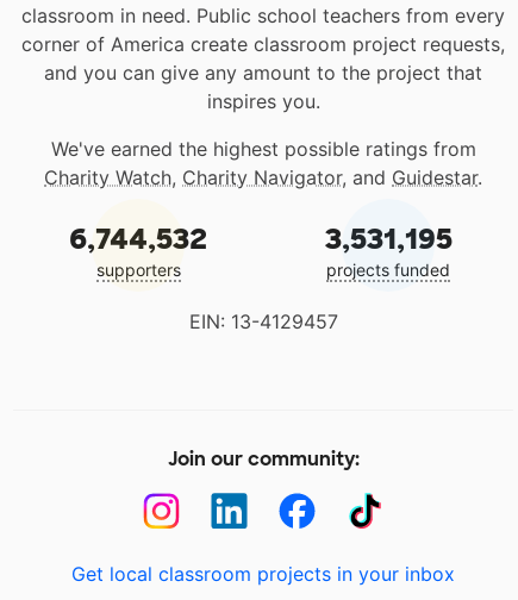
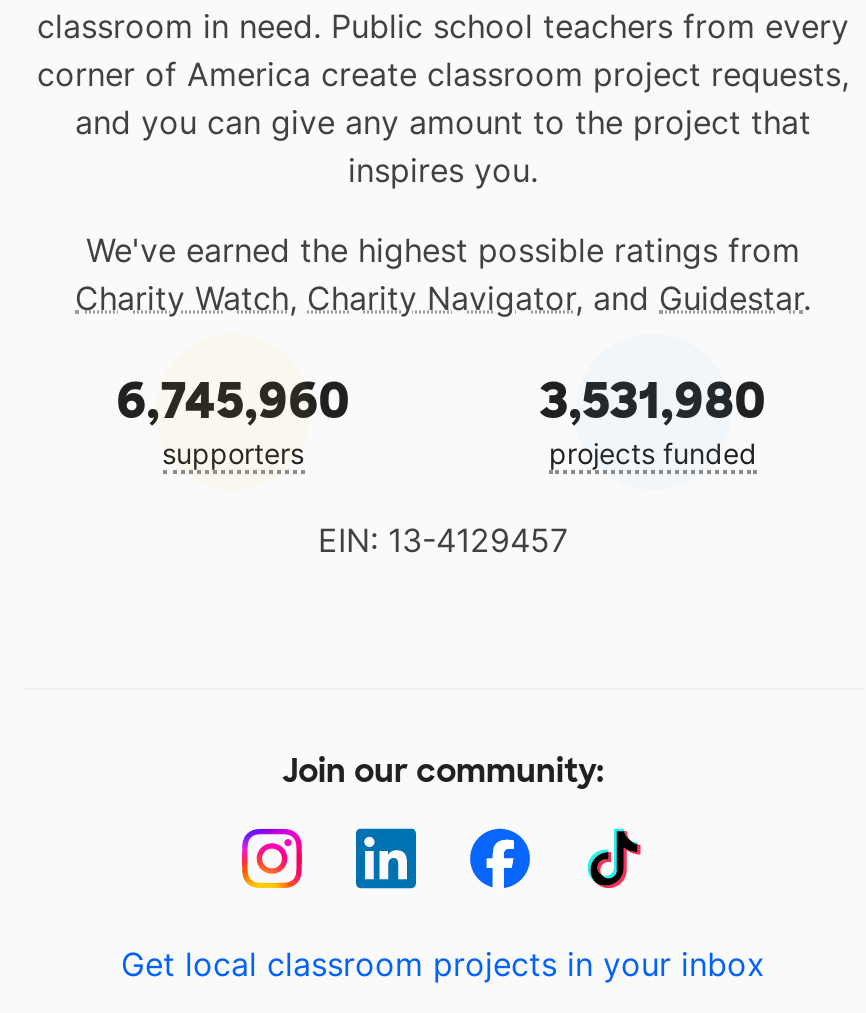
- 6,744,532
+ 6,745,960

- 3,531,195
+ 3,531,980
